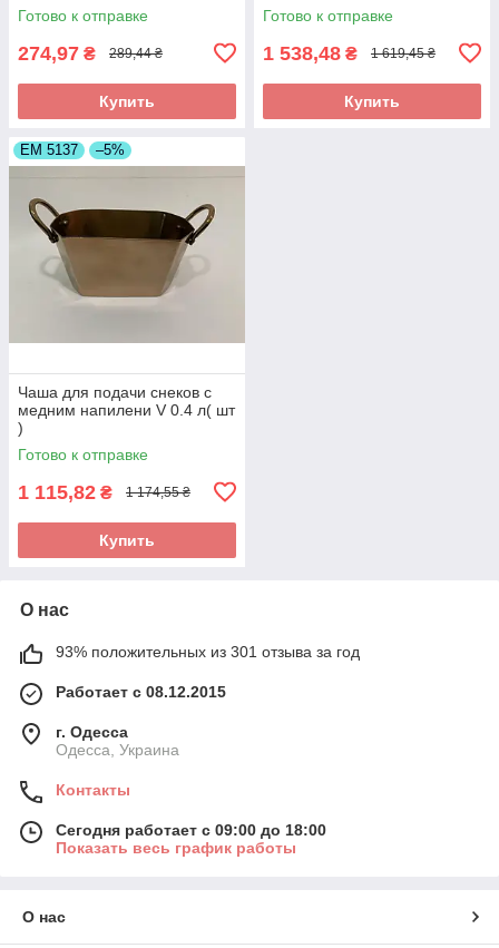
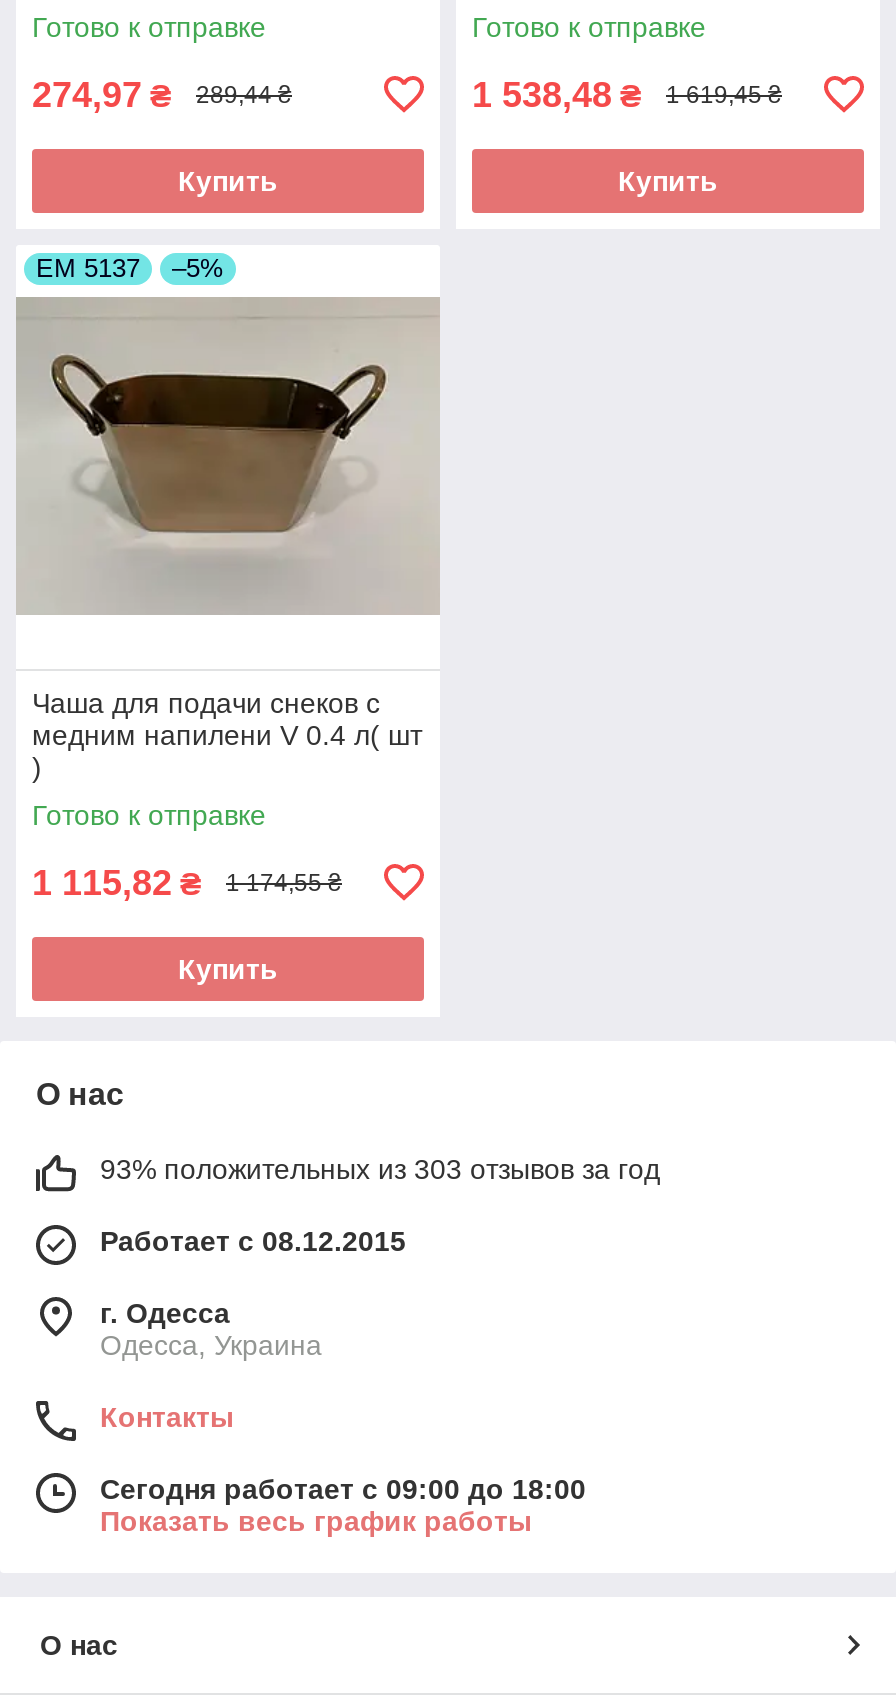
- 93% положительных из 301 отзыва за год
+ 93% положительных из 303 отзывов за год
